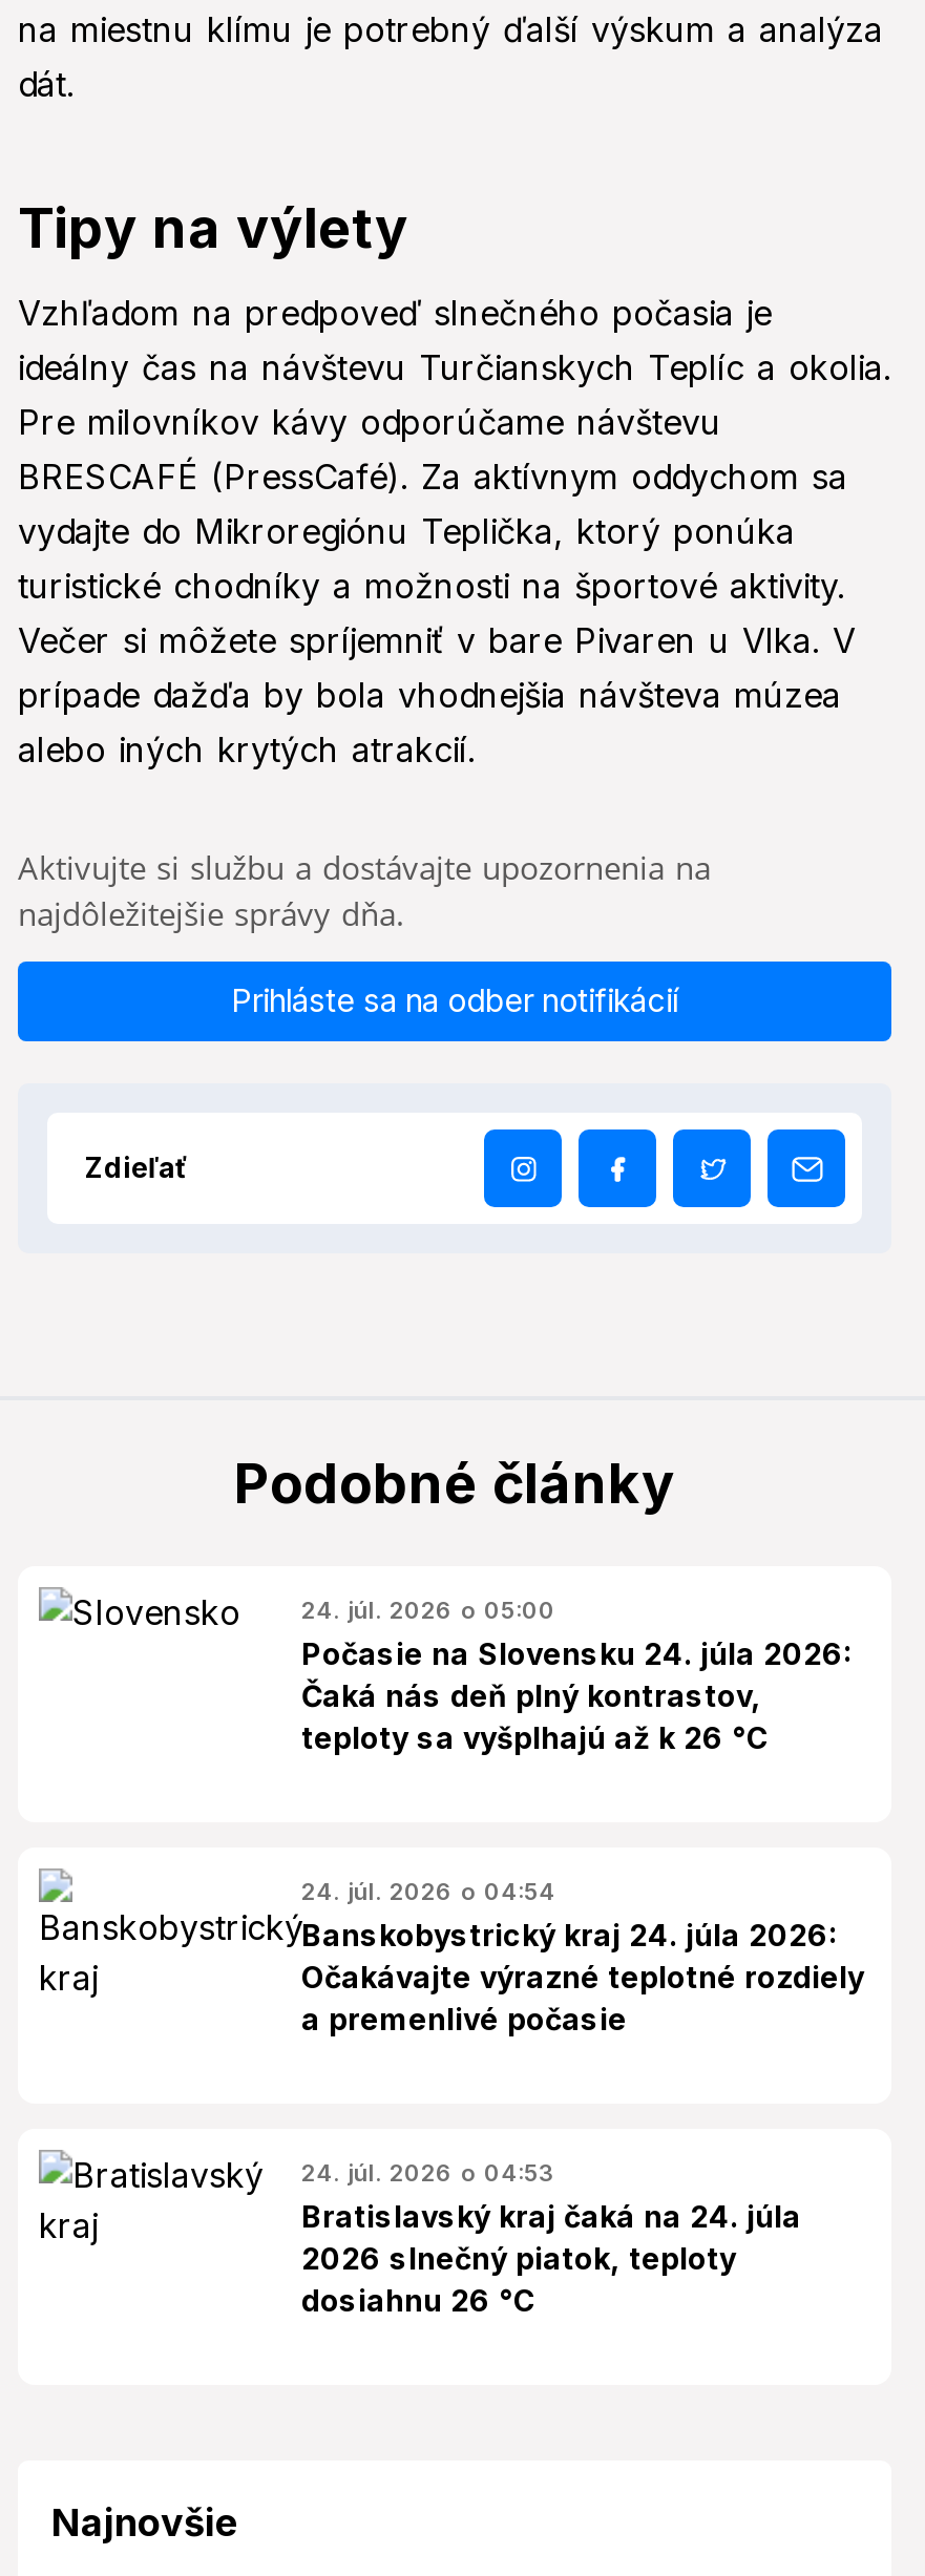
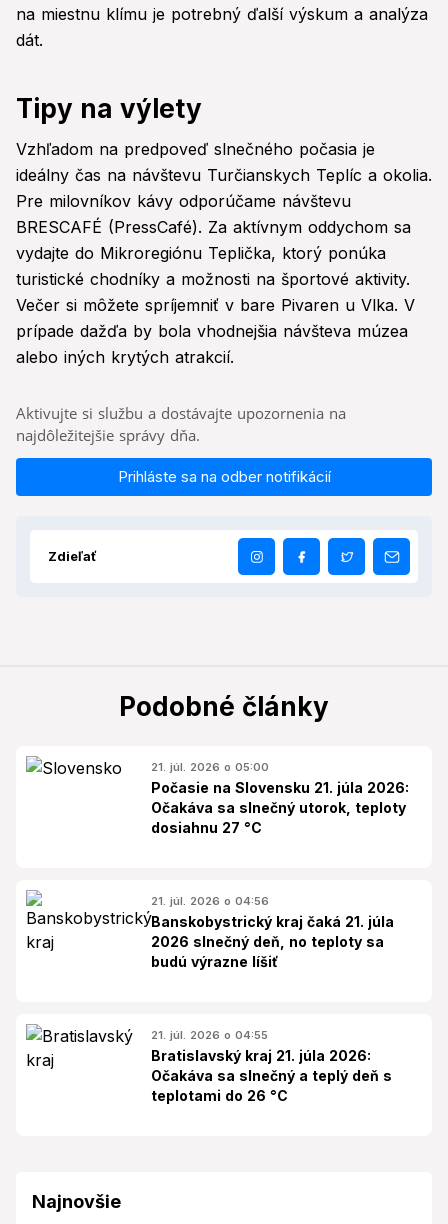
- 24. júl. 2026 o 05:00
- Počasie na Slovensku 24. júla 2026:
- Čaká nás deň plný kontrastov,
- teploty sa vyšplhajú až k 26 °C
+ 21. júl. 2026 o 05:00
+ Počasie na Slovensku 21. júla 2026:
+ Očakáva sa slnečný utorok, teploty
+ dosiahnu 27 °C

- 24. júl. 2026 o 04:54
- Banskobystrický kraj 24. júla 2026:
- Očakávajte výrazné teplotné rozdiely
- a premenlivé počasie
+ 21. júl. 2026 o 04:56
+ Banskobystrický kraj čaká 21. júla
+ 2026 slnečný deň, no teploty sa
+ budú výrazne líšiť

- 24. júl. 2026 o 04:53
- Bratislavský kraj čaká na 24. júla
- 2026 slnečný piatok, teploty
- dosiahnu 26 °C
+ 21. júl. 2026 o 04:55
+ Bratislavský kraj 21. júla 2026:
+ Očakáva sa slnečný a teplý deň s
+ teplotami do 26 °C
